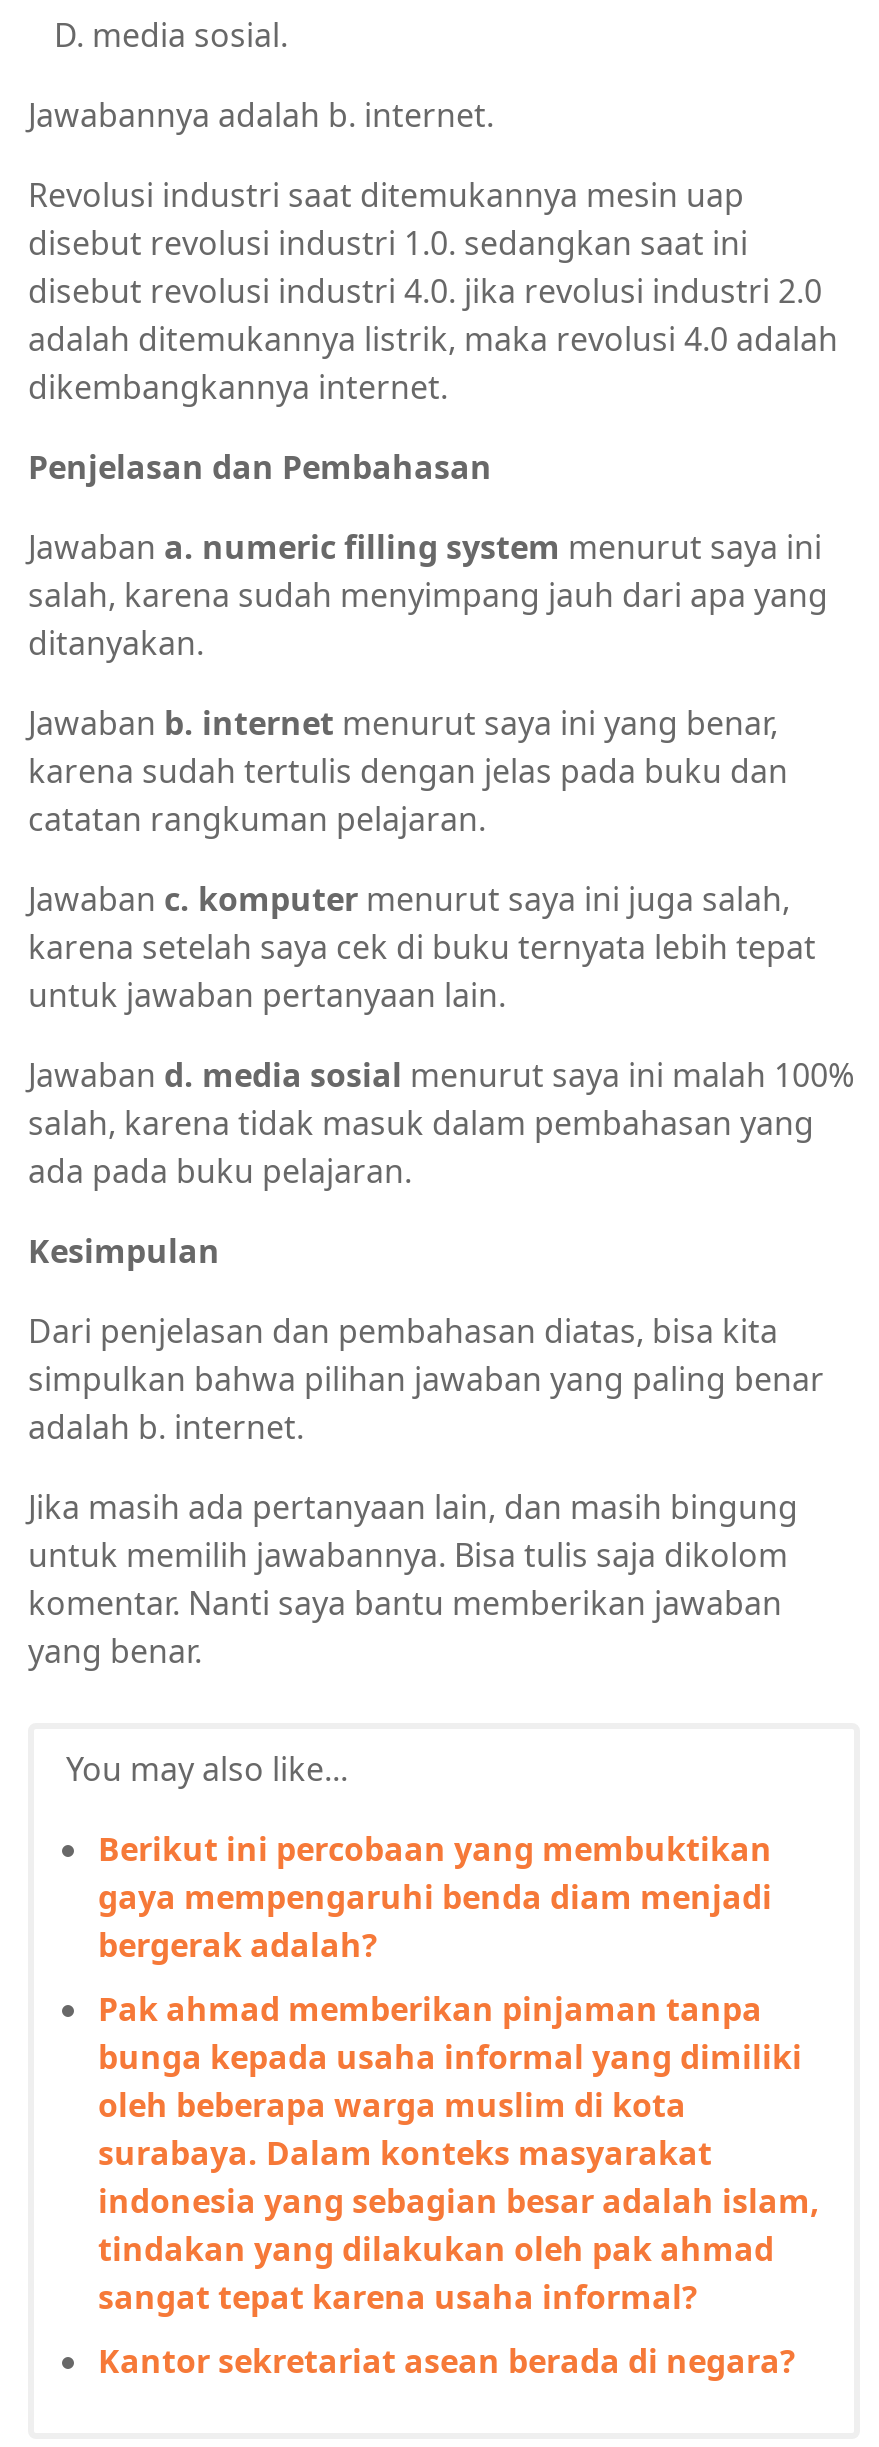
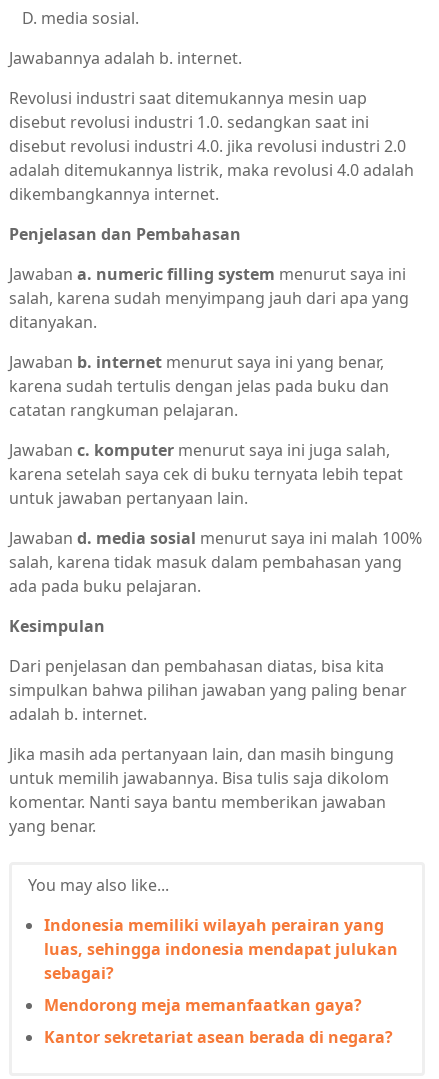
- Berikut ini percobaan yang membuktikan
- gaya mempengaruhi benda diam menjadi
- bergerak adalah?
+ Indonesia memiliki wilayah perairan yang
+ luas, sehingga indonesia mendapat julukan
+ sebagai?

- Pak ahmad memberikan pinjaman tanpa
- bunga kepada usaha informal yang dimiliki
- oleh beberapa warga muslim di kota
- surabaya. Dalam konteks masyarakat
- indonesia yang sebagian besar adalah islam,
- tindakan yang dilakukan oleh pak ahmad
- sangat tepat karena usaha informal?
+ Mendorong meja memanfaatkan gaya?
